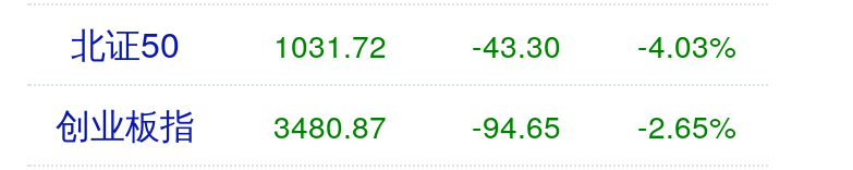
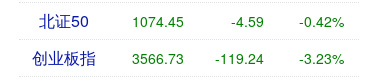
- 1031.72
+ 1074.45

- -43.30
+ -4.59

- -4.03%
+ -0.42%

- 3480.87
+ 3566.73

- -94.65
+ -119.24

- -2.65%
+ -3.23%
